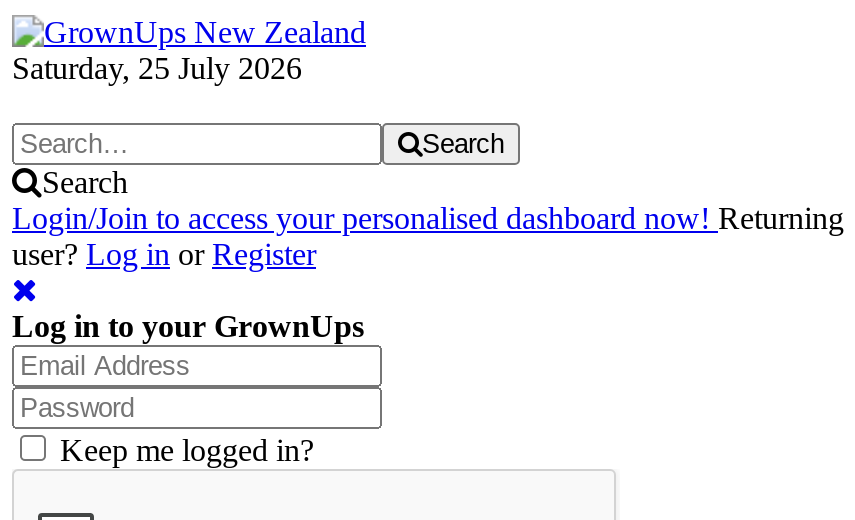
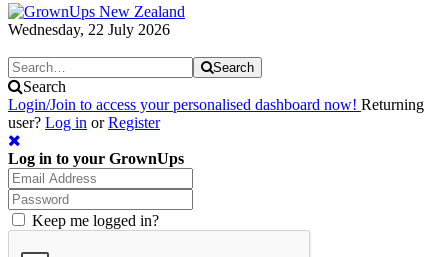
- Saturday, 25 July 2026
+ Wednesday, 22 July 2026
